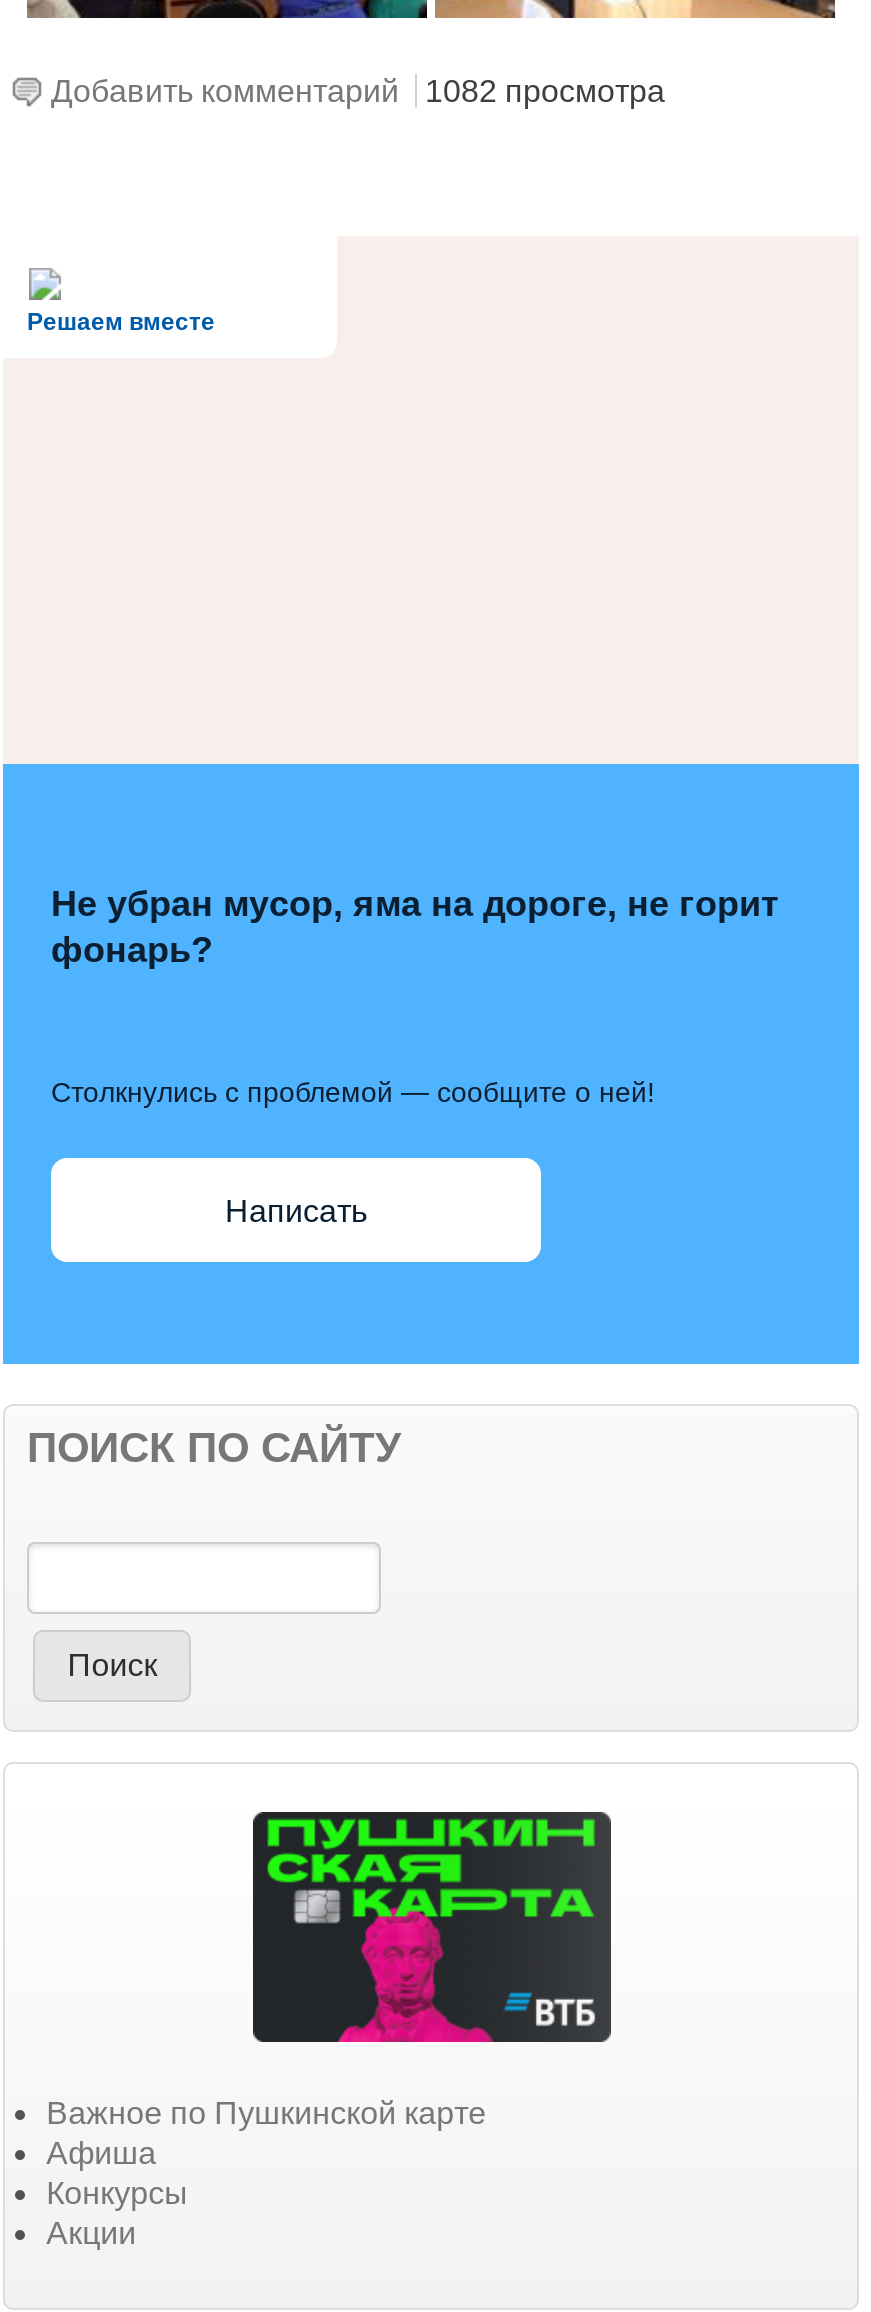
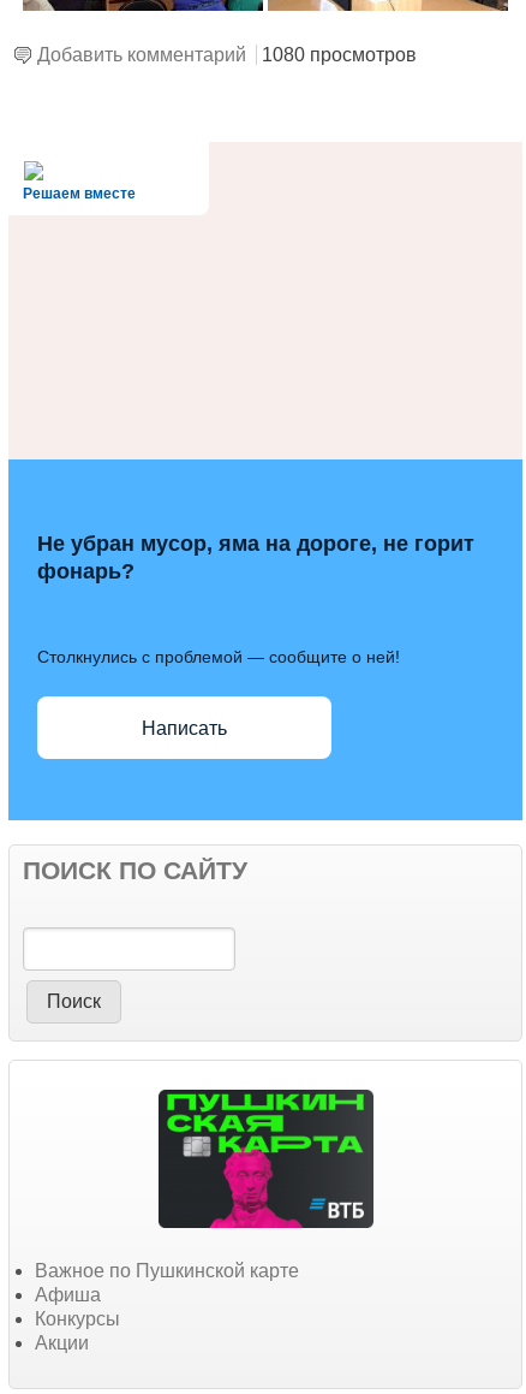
- Добавить комментарий 1082 просмотра
+ Добавить комментарий 1080 просмотров
